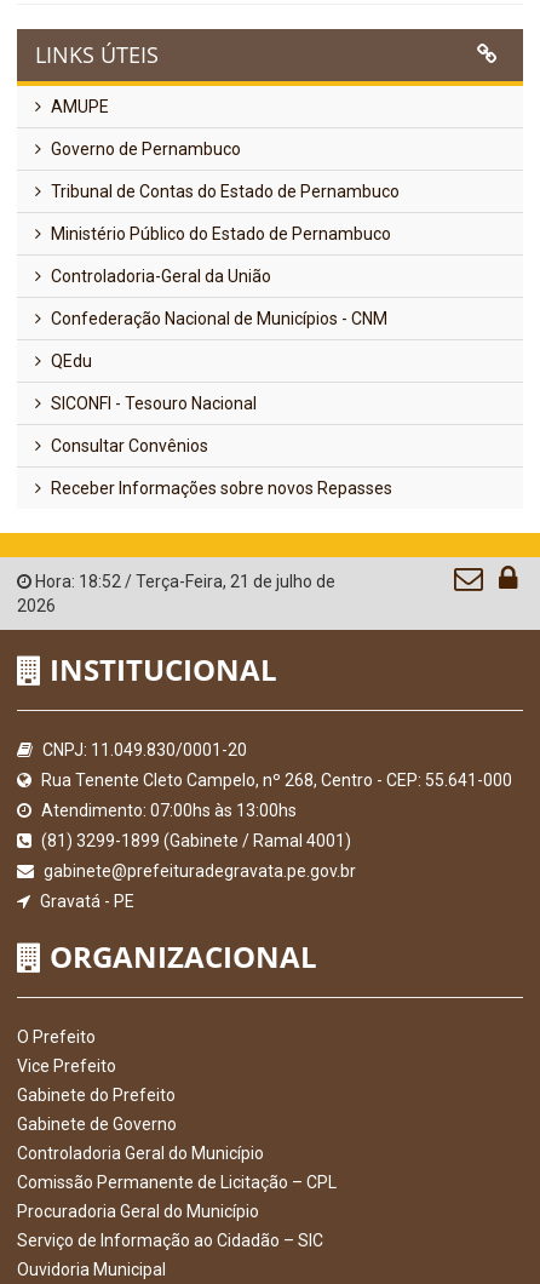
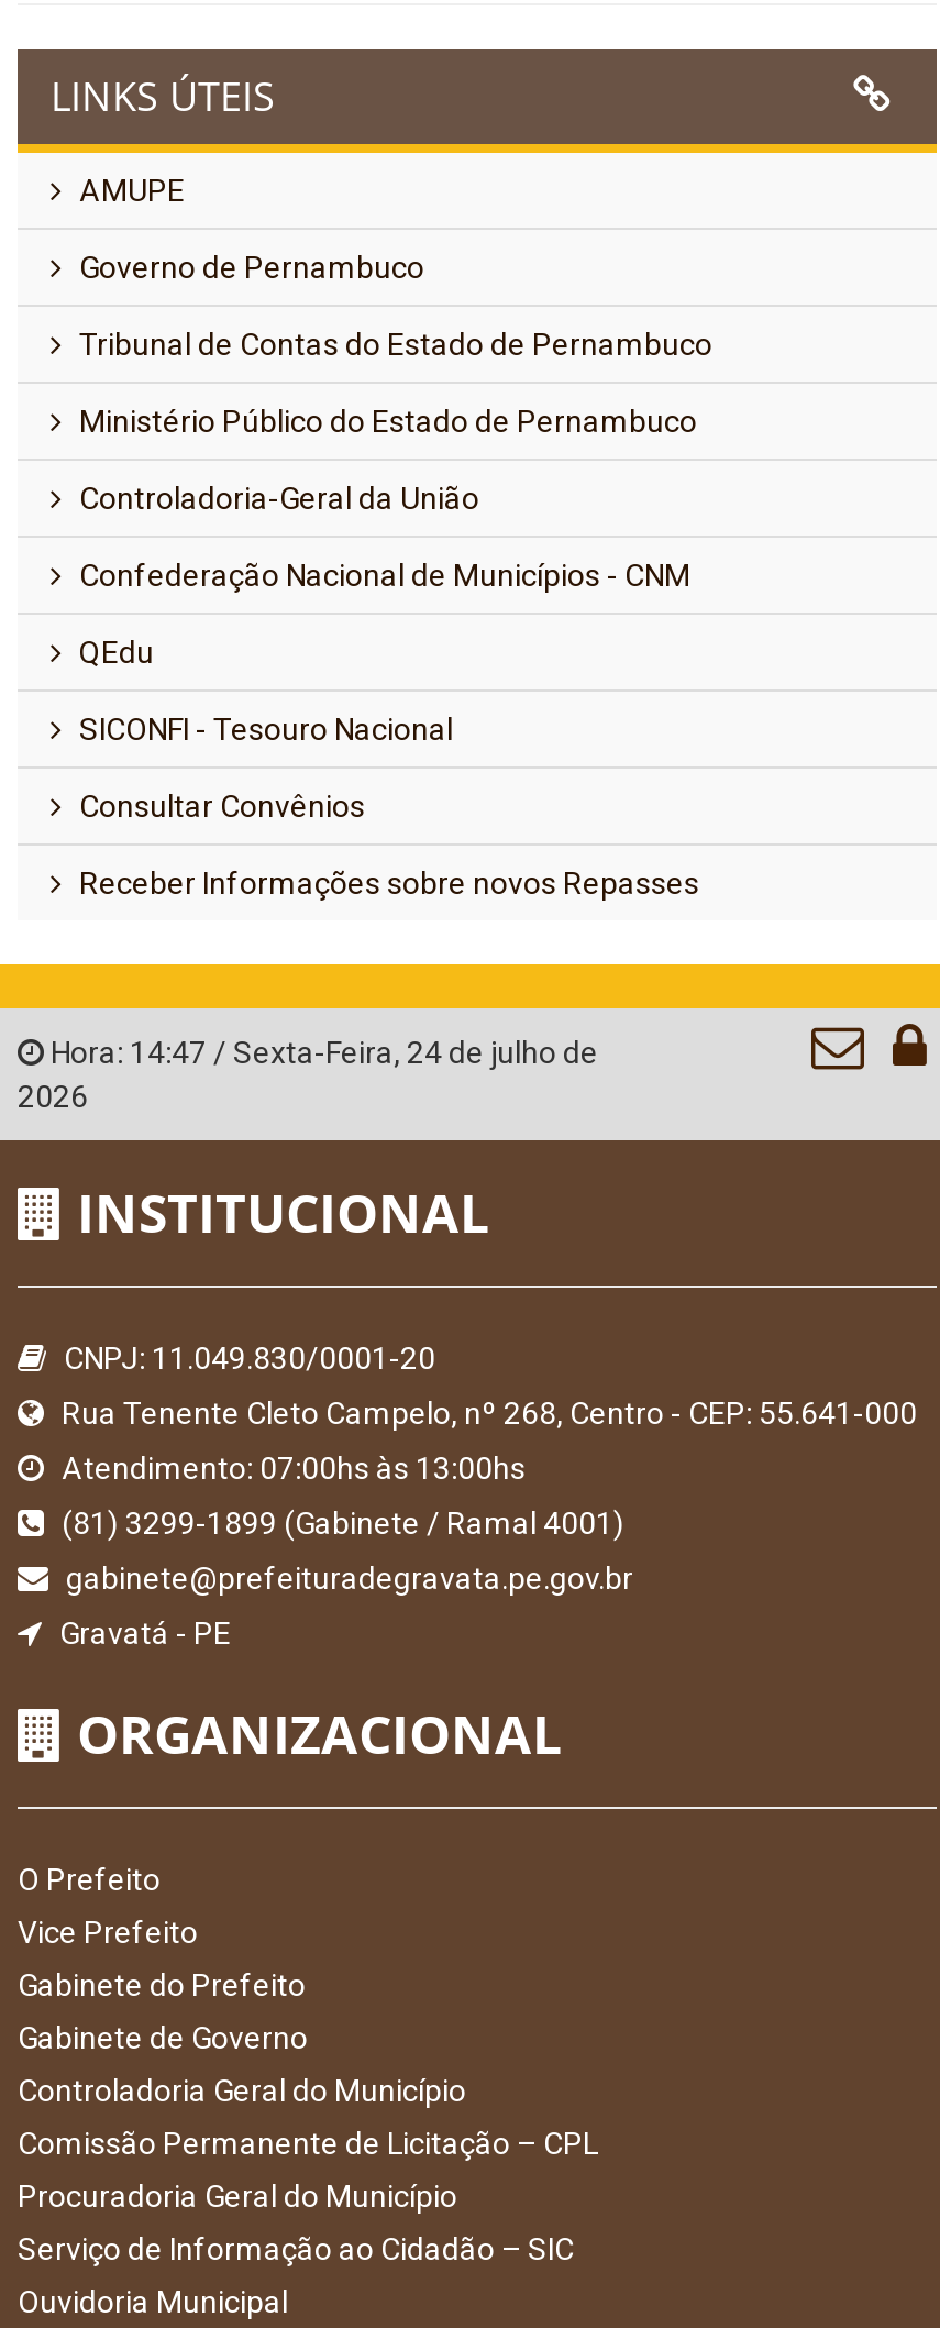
- Hora: 18:52 / Terça-Feira, 21 de julho de
+ Hora: 14:47 / Sexta-Feira, 24 de julho de
